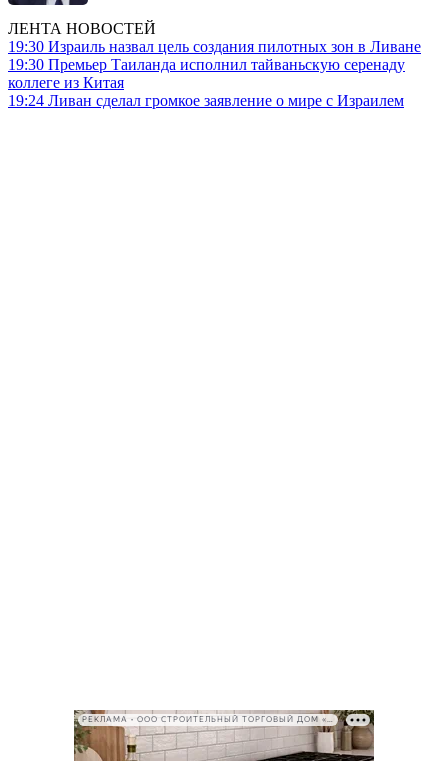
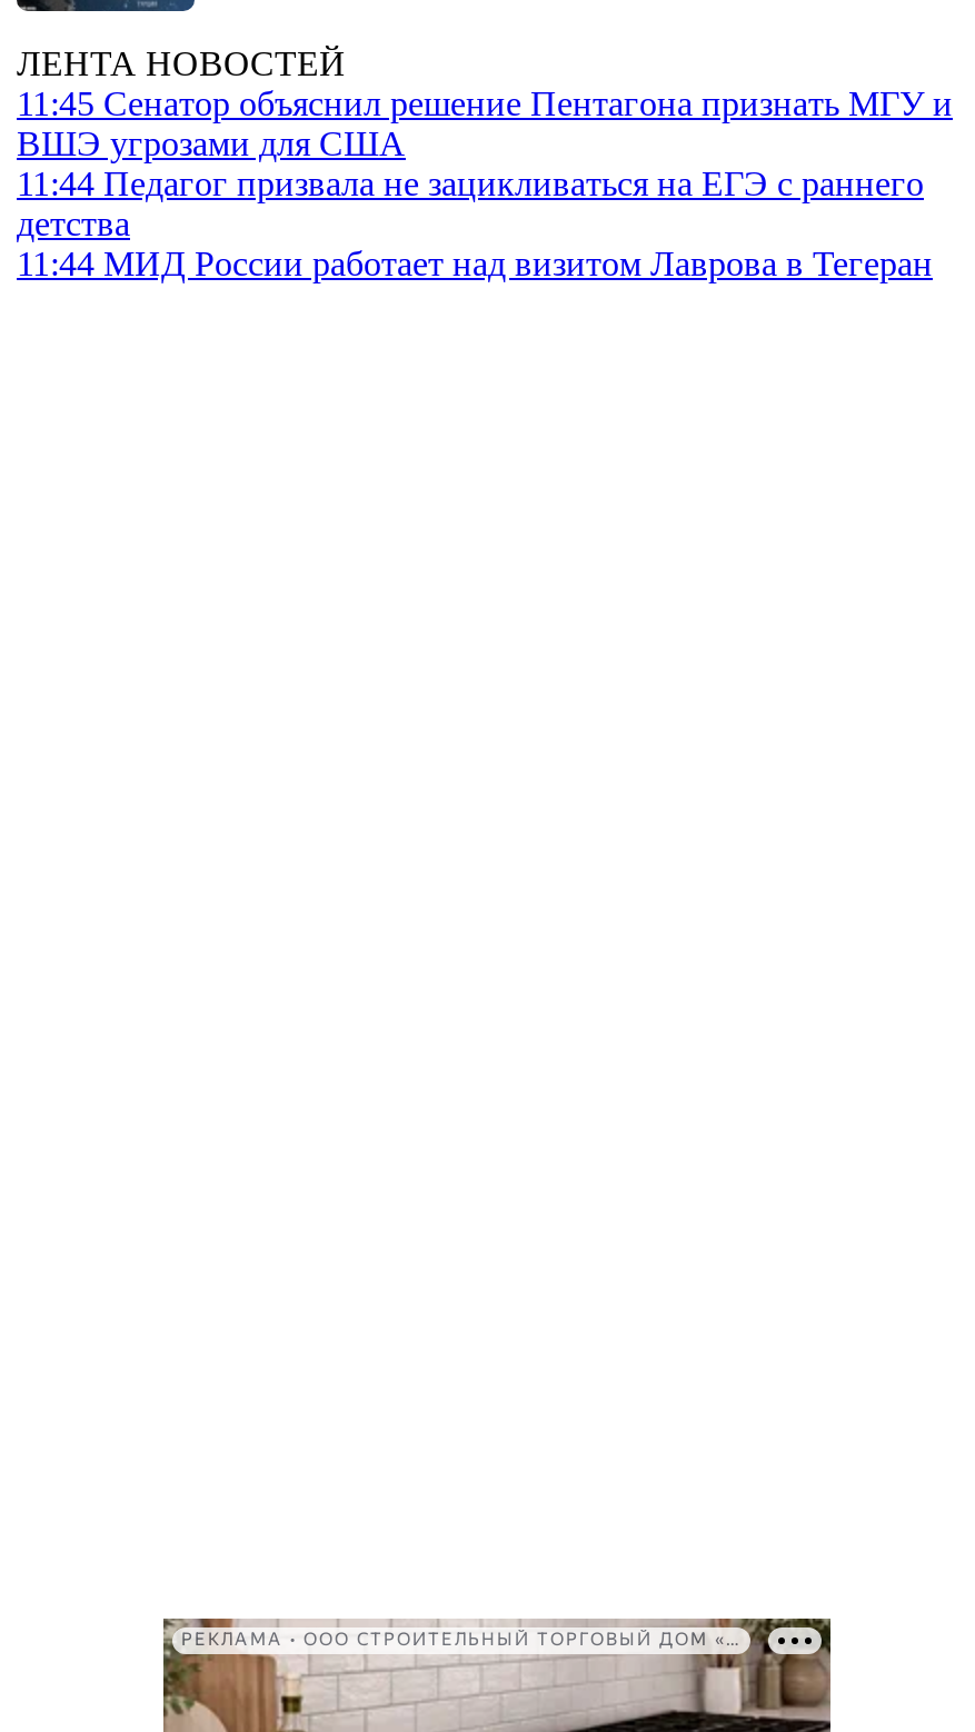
- 19:30 Израиль назвал цель создания пилотных зон в Ливане
- 19:30 Премьер Таиланда исполнил тайваньскую серенаду
- коллеге из Китая
- 19:24 Ливан сделал громкое заявление о мире с Израилем
+ 11:45 Сенатор объяснил решение Пентагона признать МГУ и
+ ВШЭ угрозами для США
+ 11:44 Педагог призвала не зацикливаться на ЕГЭ с раннего
+ детства
+ 11:44 МИД России работает над визитом Лаврова в Тегеран
